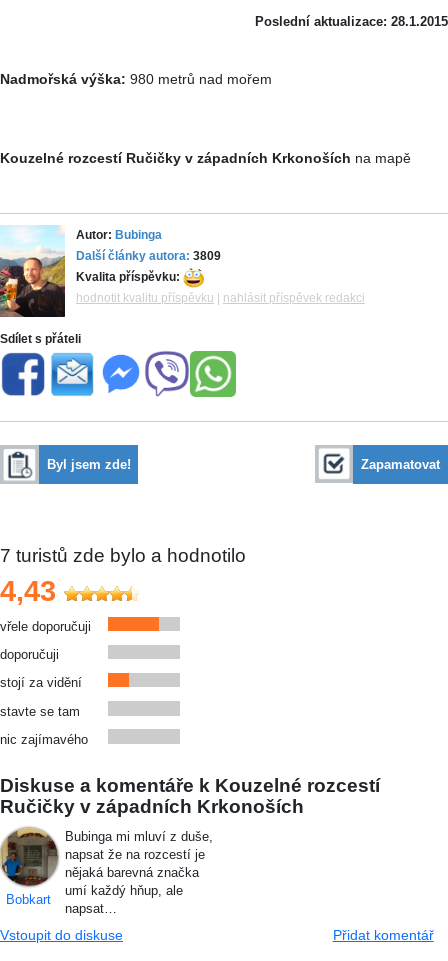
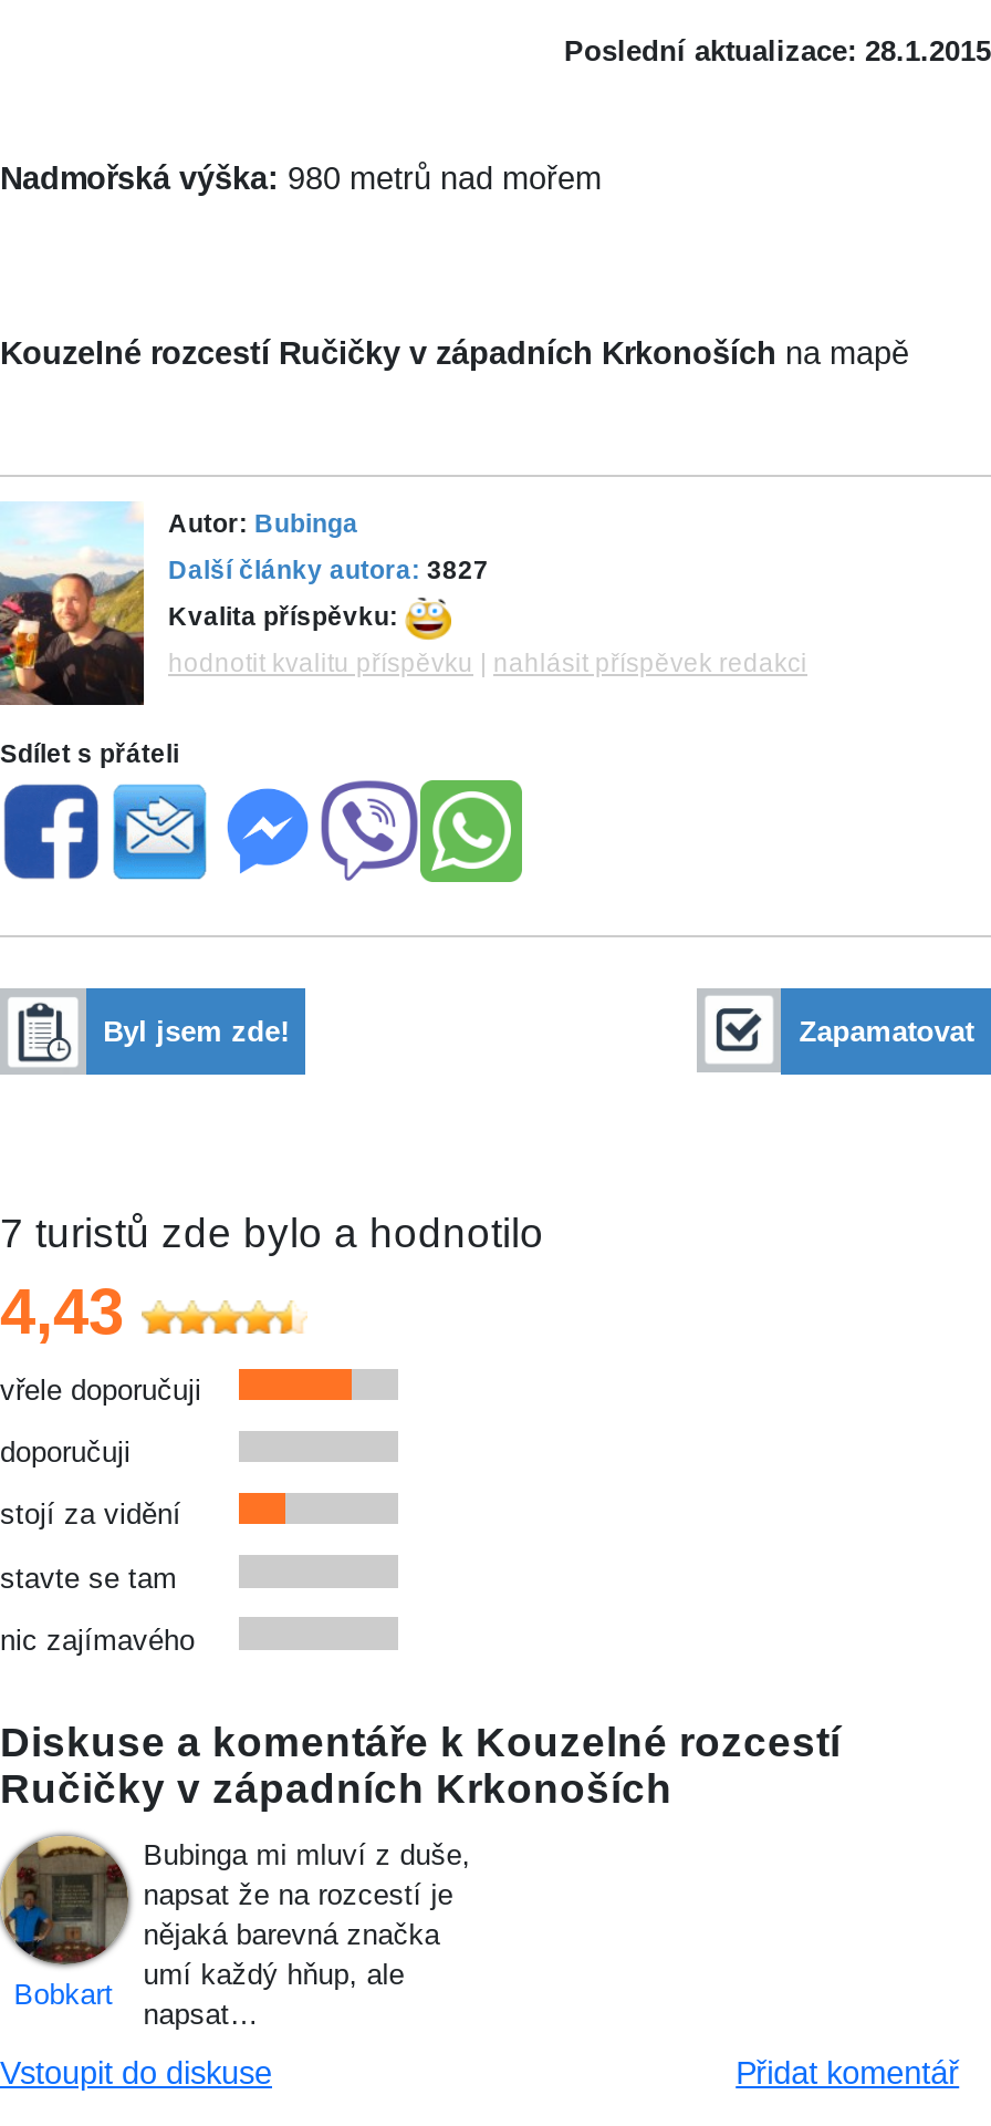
- Další články autora: 3809
+ Další články autora: 3827
